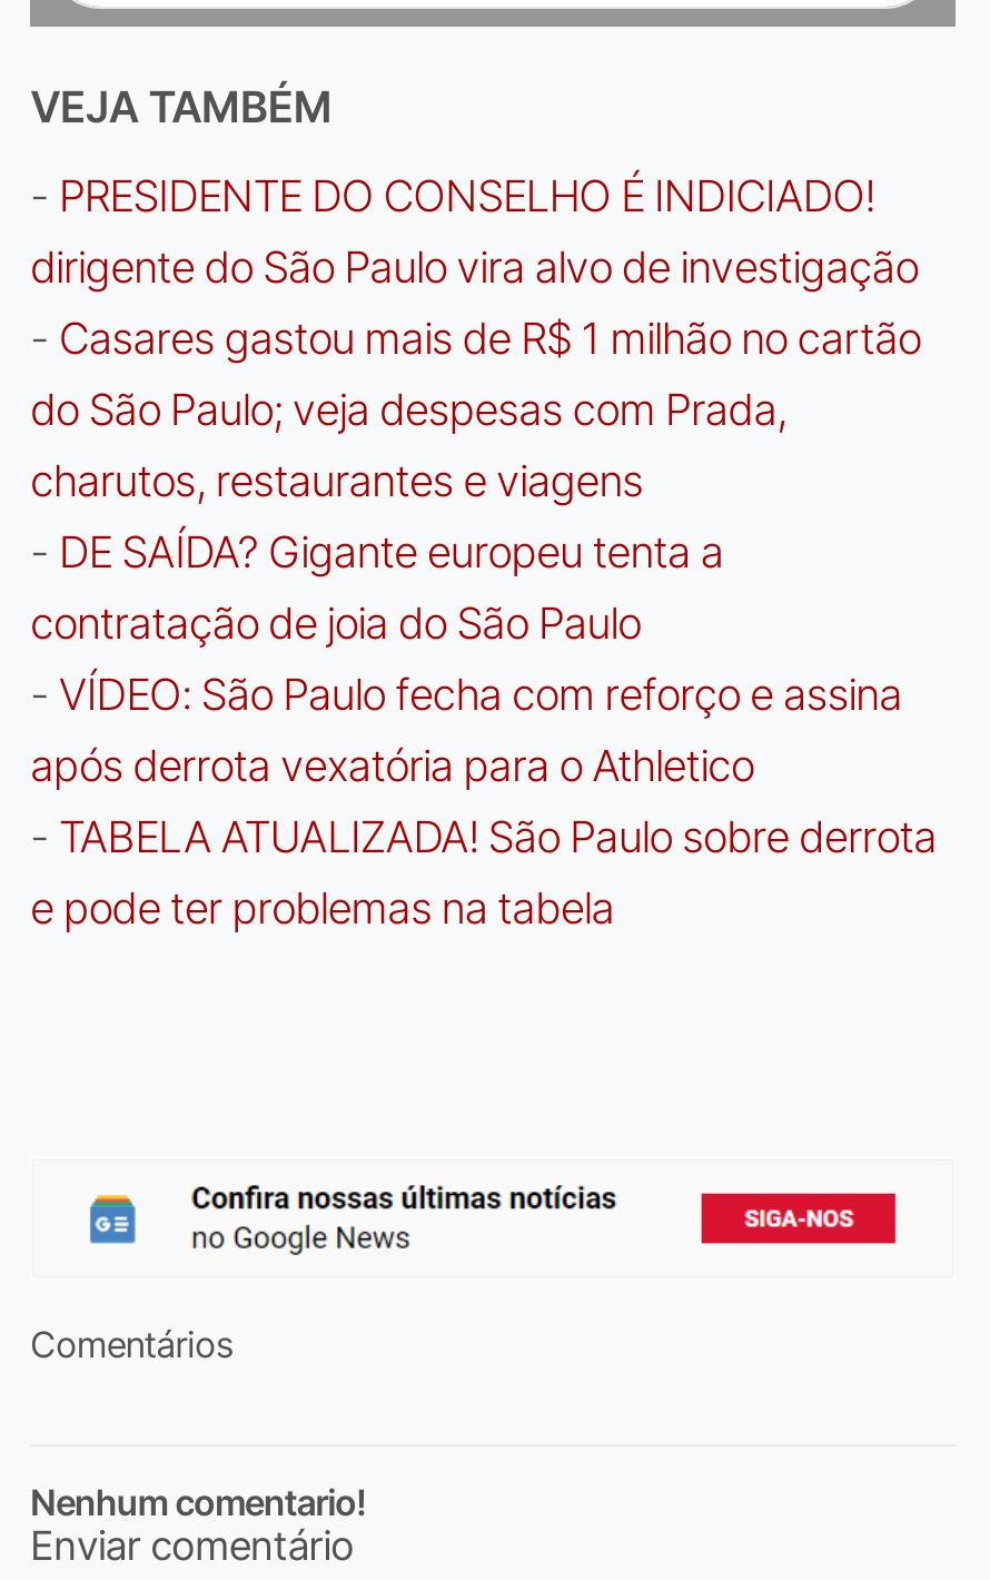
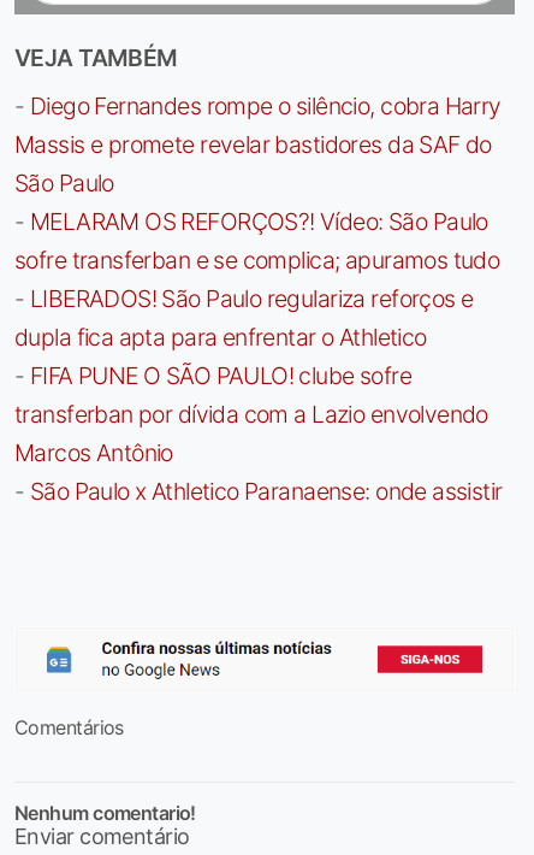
- - PRESIDENTE DO CONSELHO É INDICIADO!
- dirigente do São Paulo vira alvo de investigação
- - Casares gastou mais de R$ 1 milhão no cartão
- do São Paulo; veja despesas com Prada,
- charutos, restaurantes e viagens
- - DE SAÍDA? Gigante europeu tenta a
- contratação de joia do São Paulo
- - VÍDEO: São Paulo fecha com reforço e assina
- após derrota vexatória para o Athletico
- - TABELA ATUALIZADA! São Paulo sobre derrota
- e pode ter problemas na tabela
+ - Diego Fernandes rompe o silêncio, cobra Harry
+ Massis e promete revelar bastidores da SAF do
+ São Paulo
+ - MELARAM OS REFORÇOS?! Vídeo: São Paulo
+ sofre transferban e se complica; apuramos tudo
+ - LIBERADOS! São Paulo regulariza reforços e
+ dupla fica apta para enfrentar o Athletico
+ - FIFA PUNE O SÃO PAULO! clube sofre
+ transferban por dívida com a Lazio envolvendo
+ Marcos Antônio
+ - São Paulo x Athletico Paranaense: onde assistir
